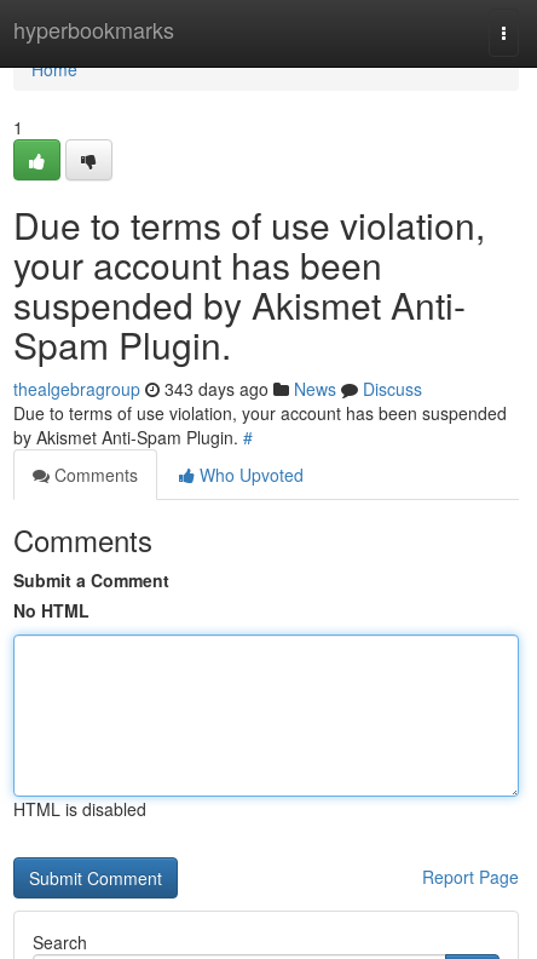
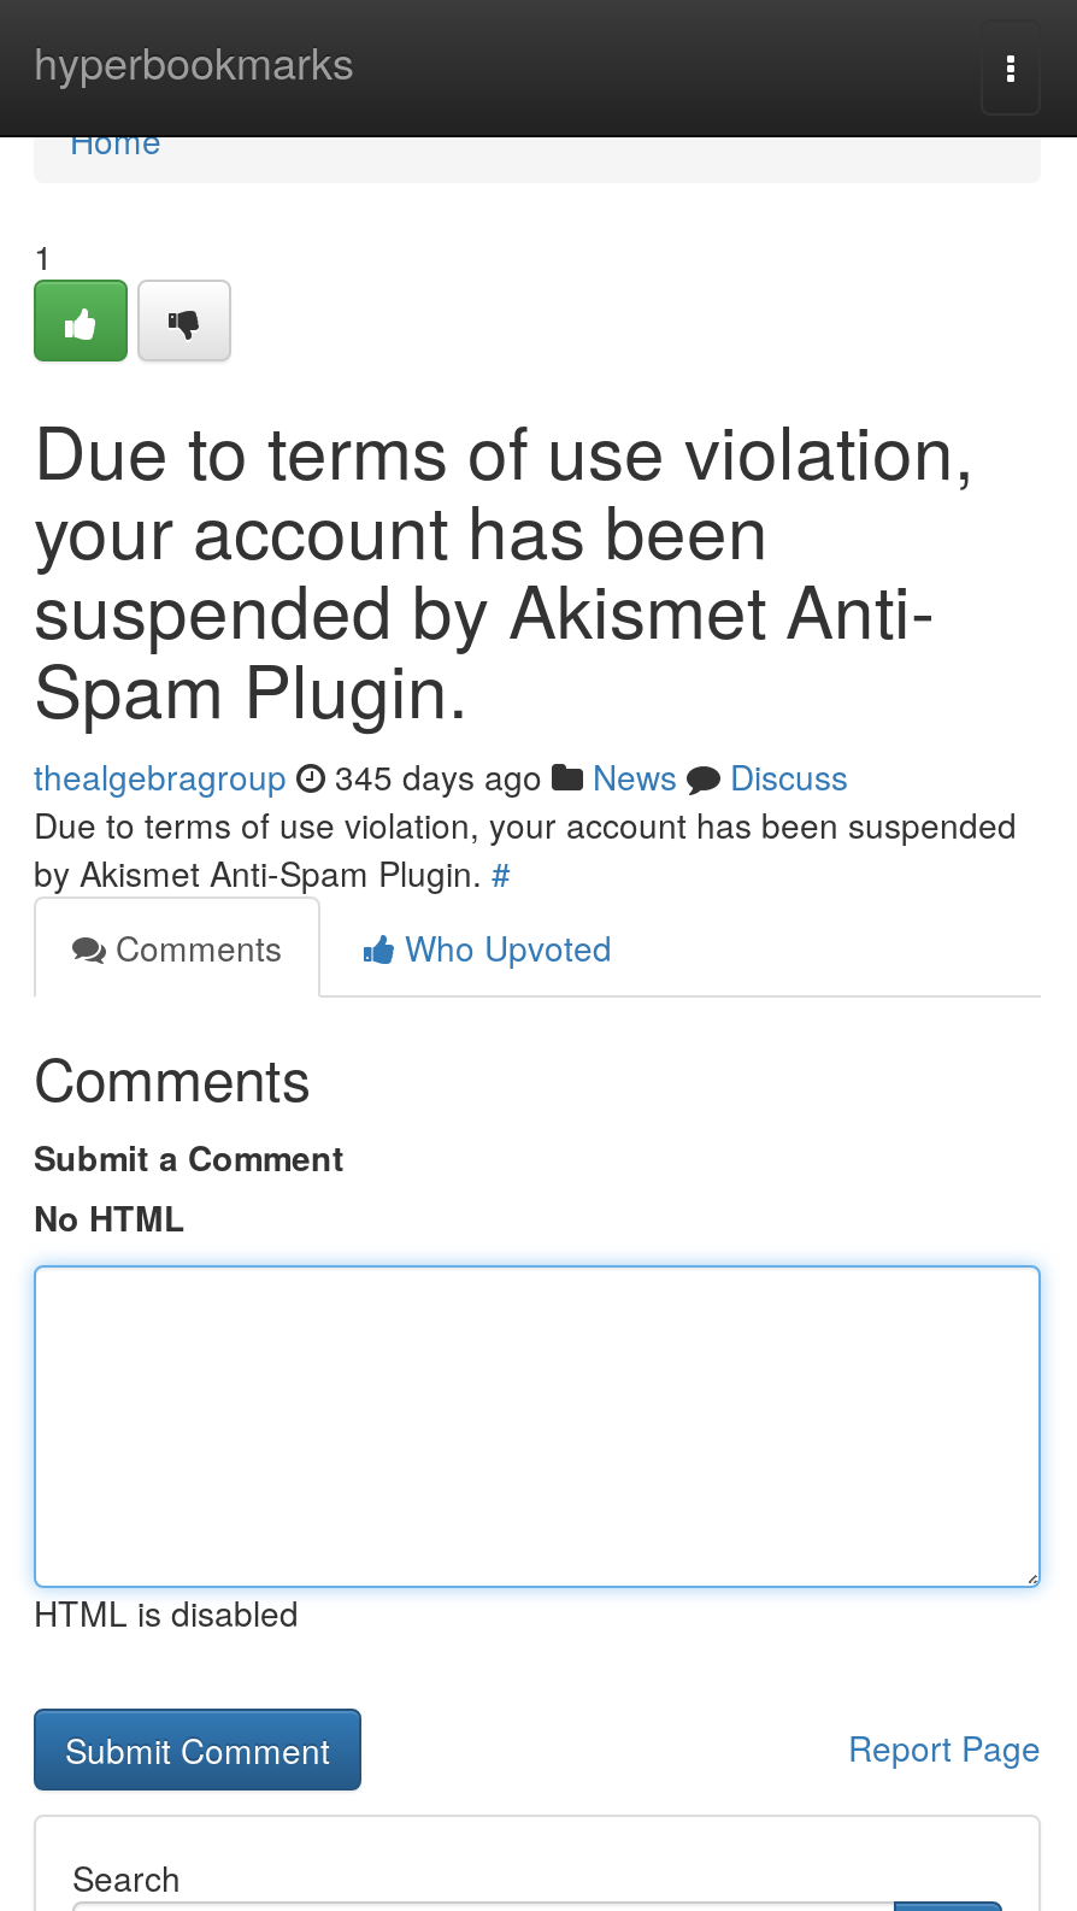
- thealgebragroup 343 days ago News Discuss
+ thealgebragroup 345 days ago News Discuss
